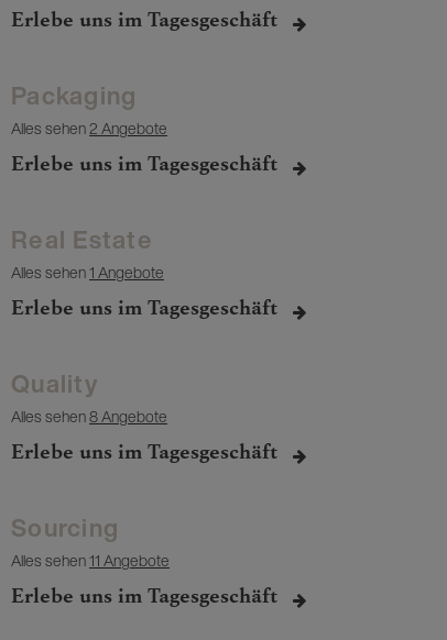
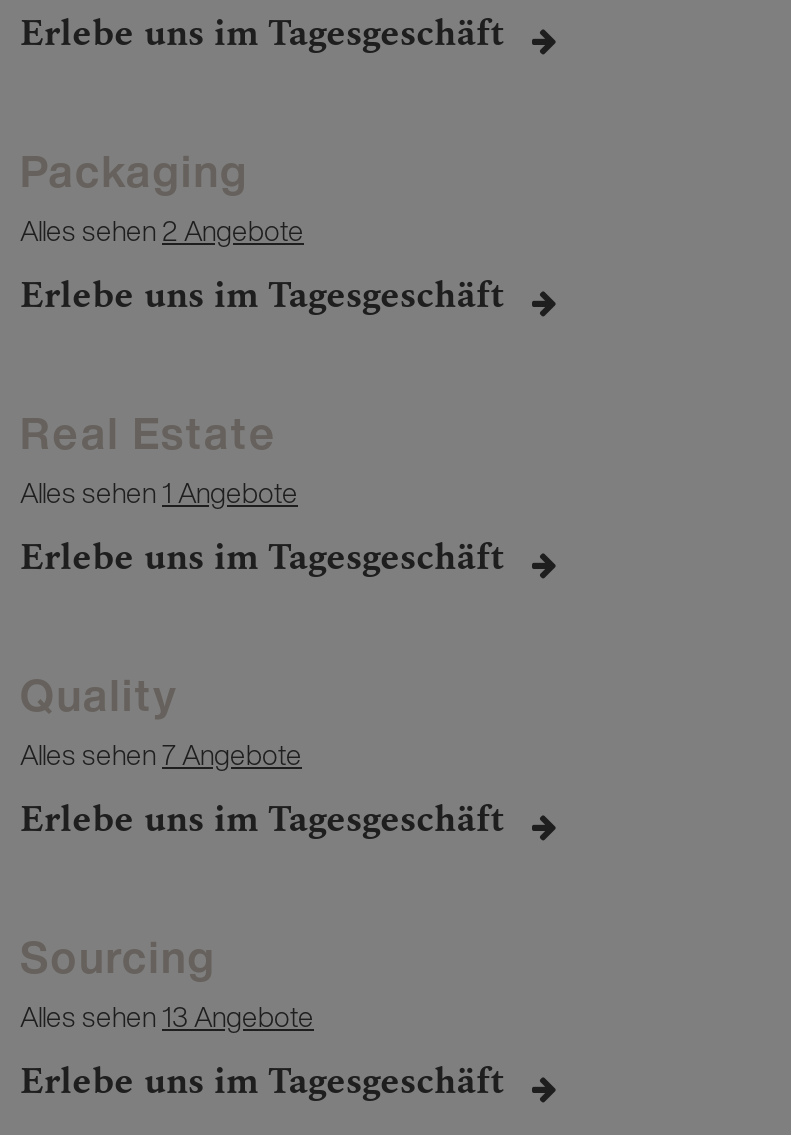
- Alles sehen8 Angebote
+ Alles sehen7 Angebote

- Alles sehen 11 Angebote
+ Alles sehen 13 Angebote
